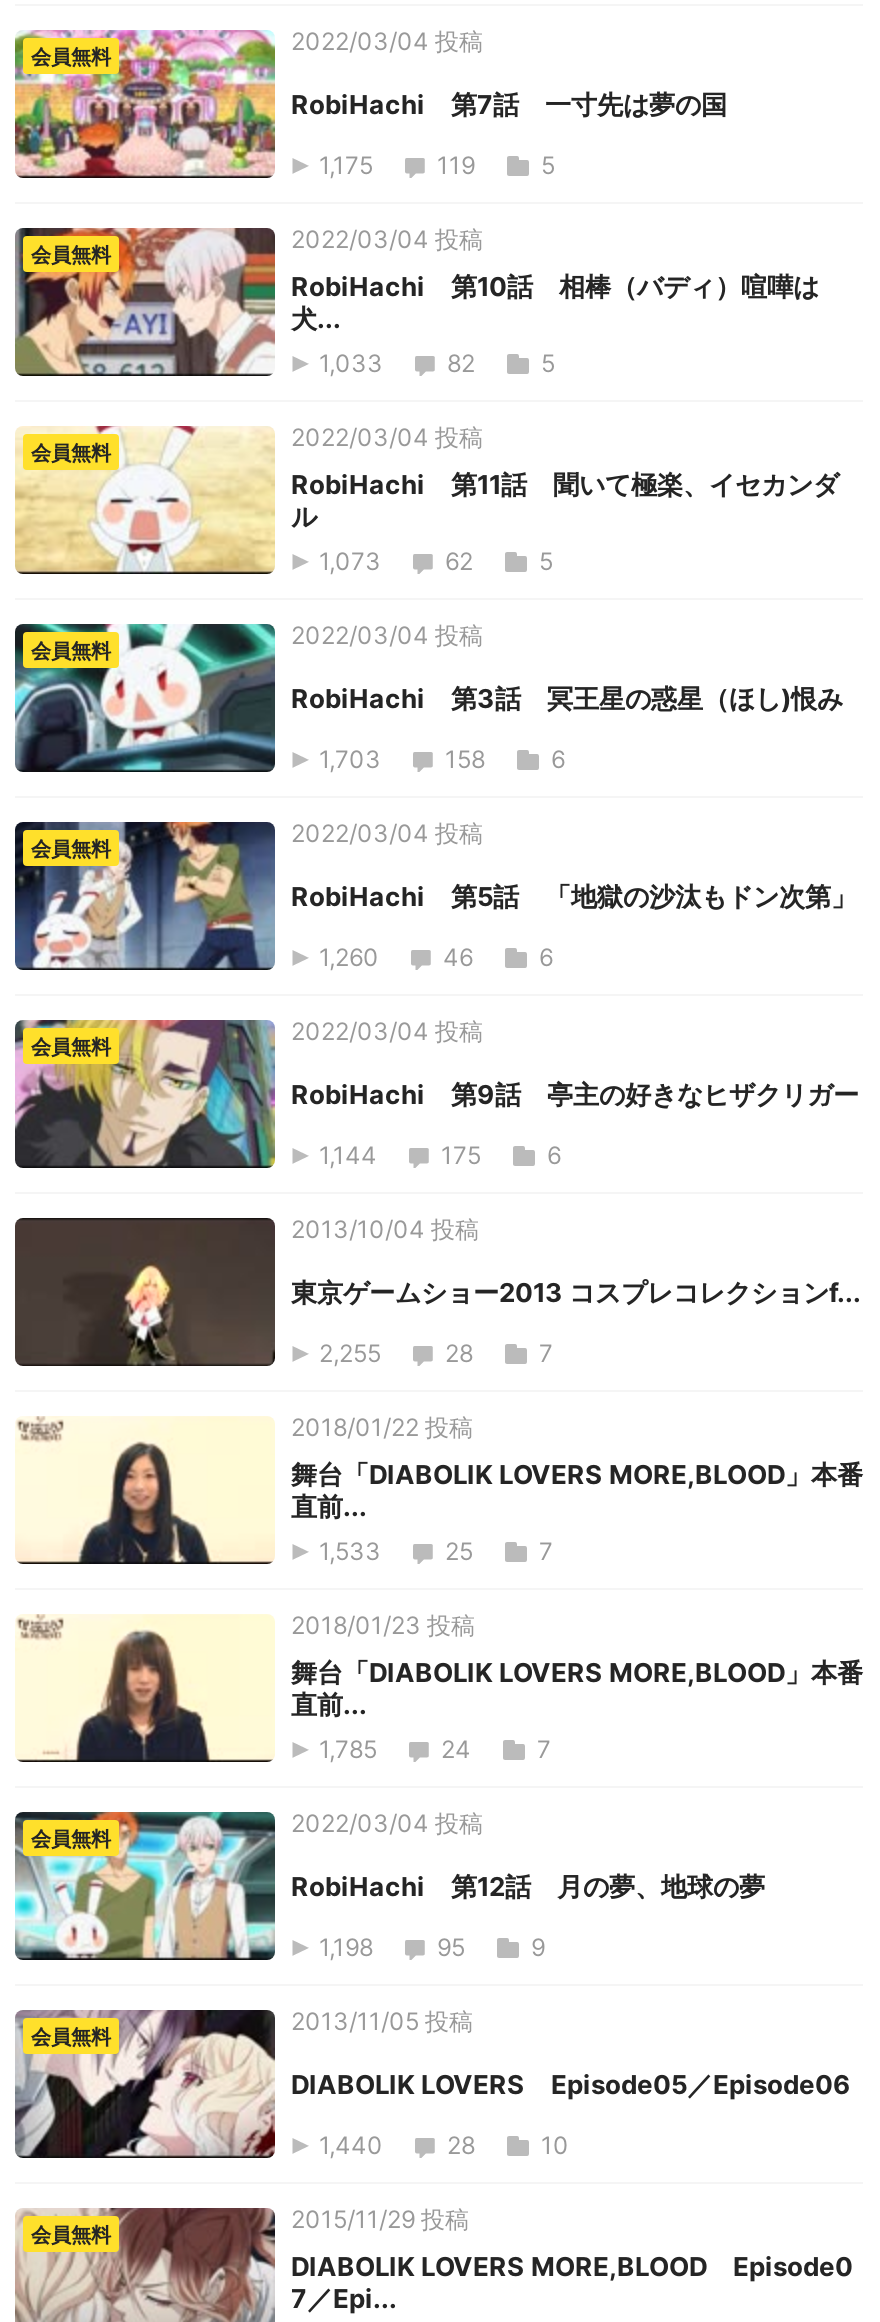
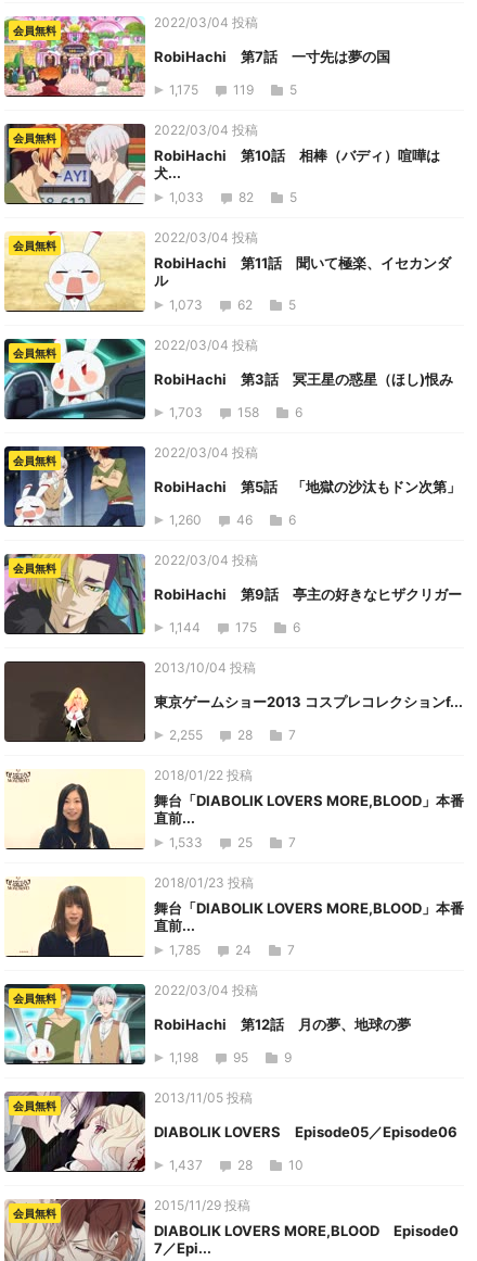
- 1,440
+ 1,437
